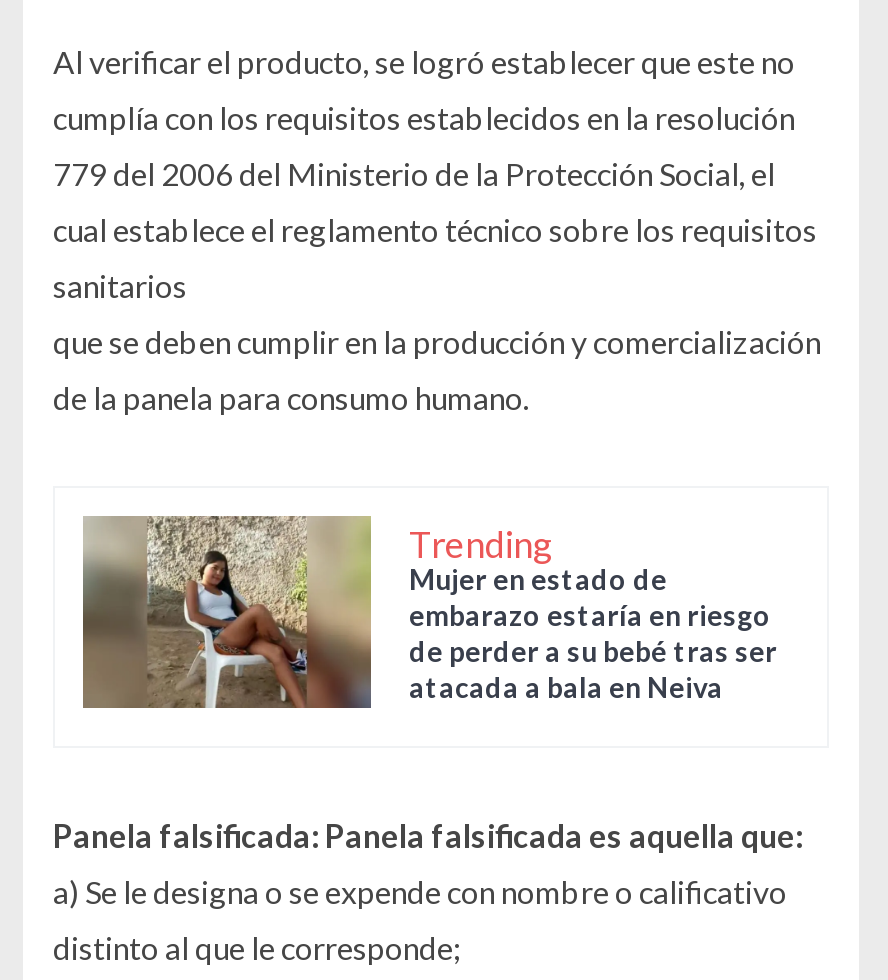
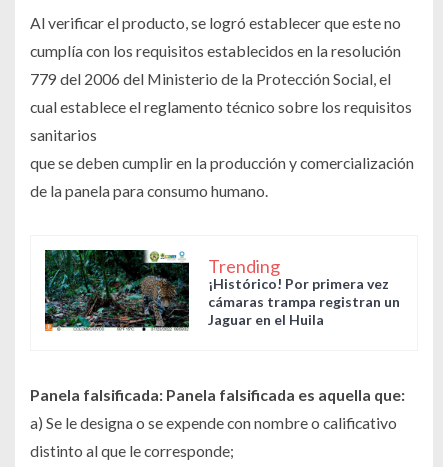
- [image]
- Mujer en estado de
- embarazo estaría en riesgo
- de perder a su bebé tras ser
- atacada a bala en Neiva
+ [image]
+ ¡Histórico! Por primera vez
+ cámaras trampa registran un
+ Jaguar en el Huila
